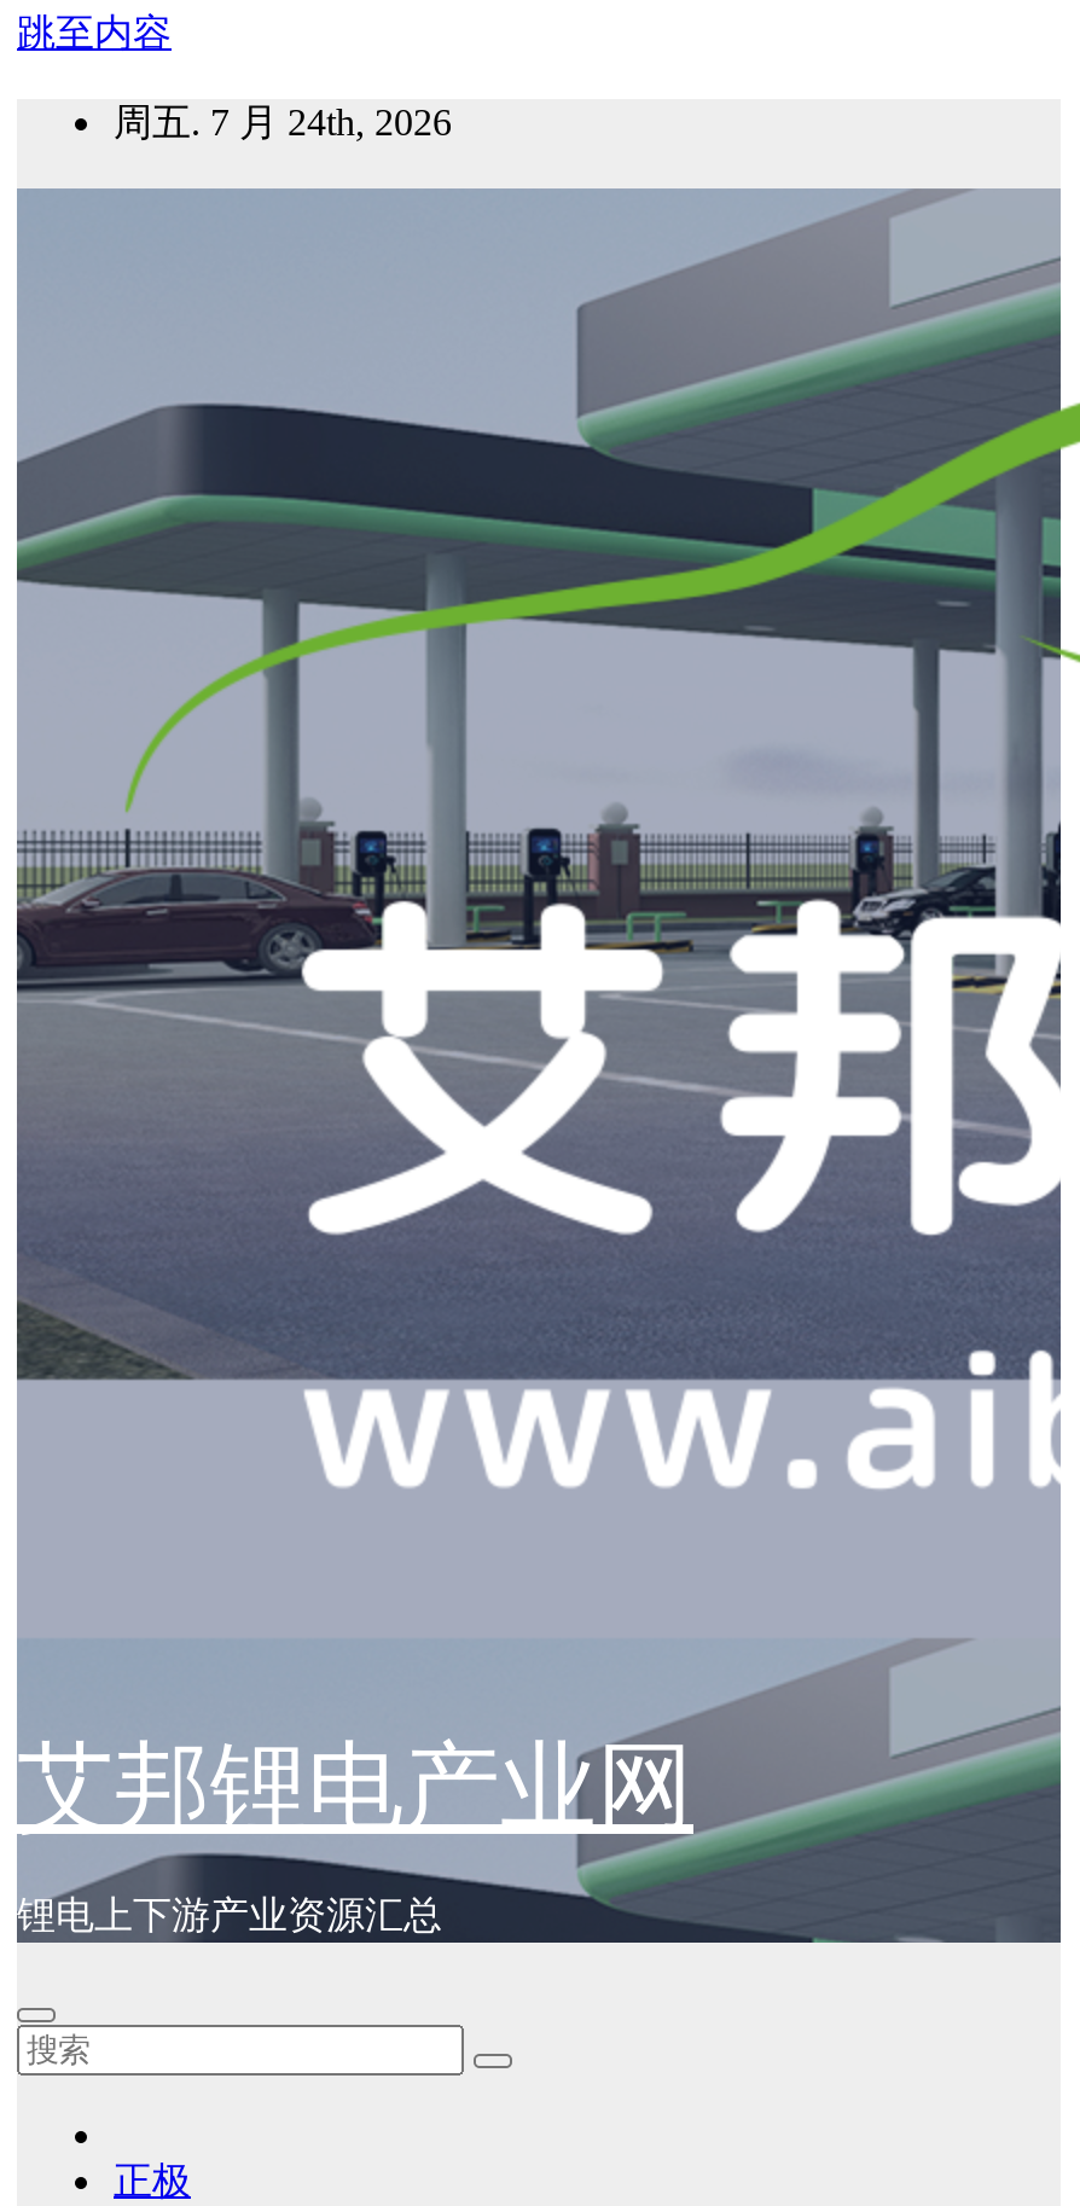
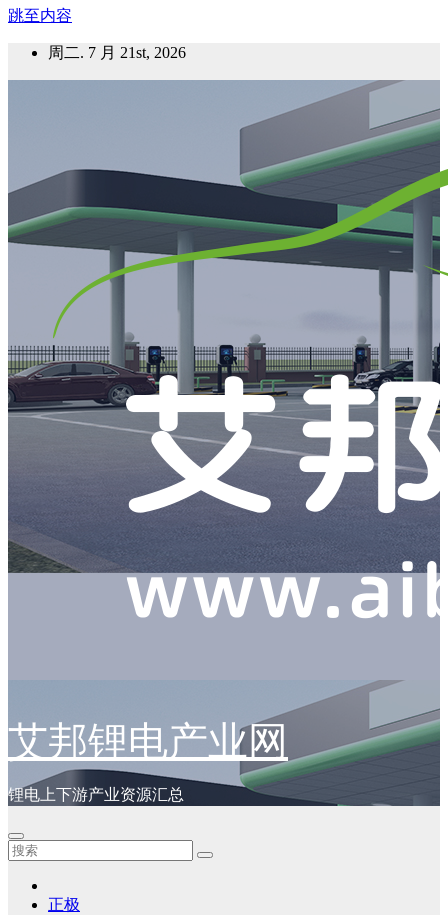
- 周五. 7 月 24th, 2026
+ 周二. 7 月 21st, 2026
